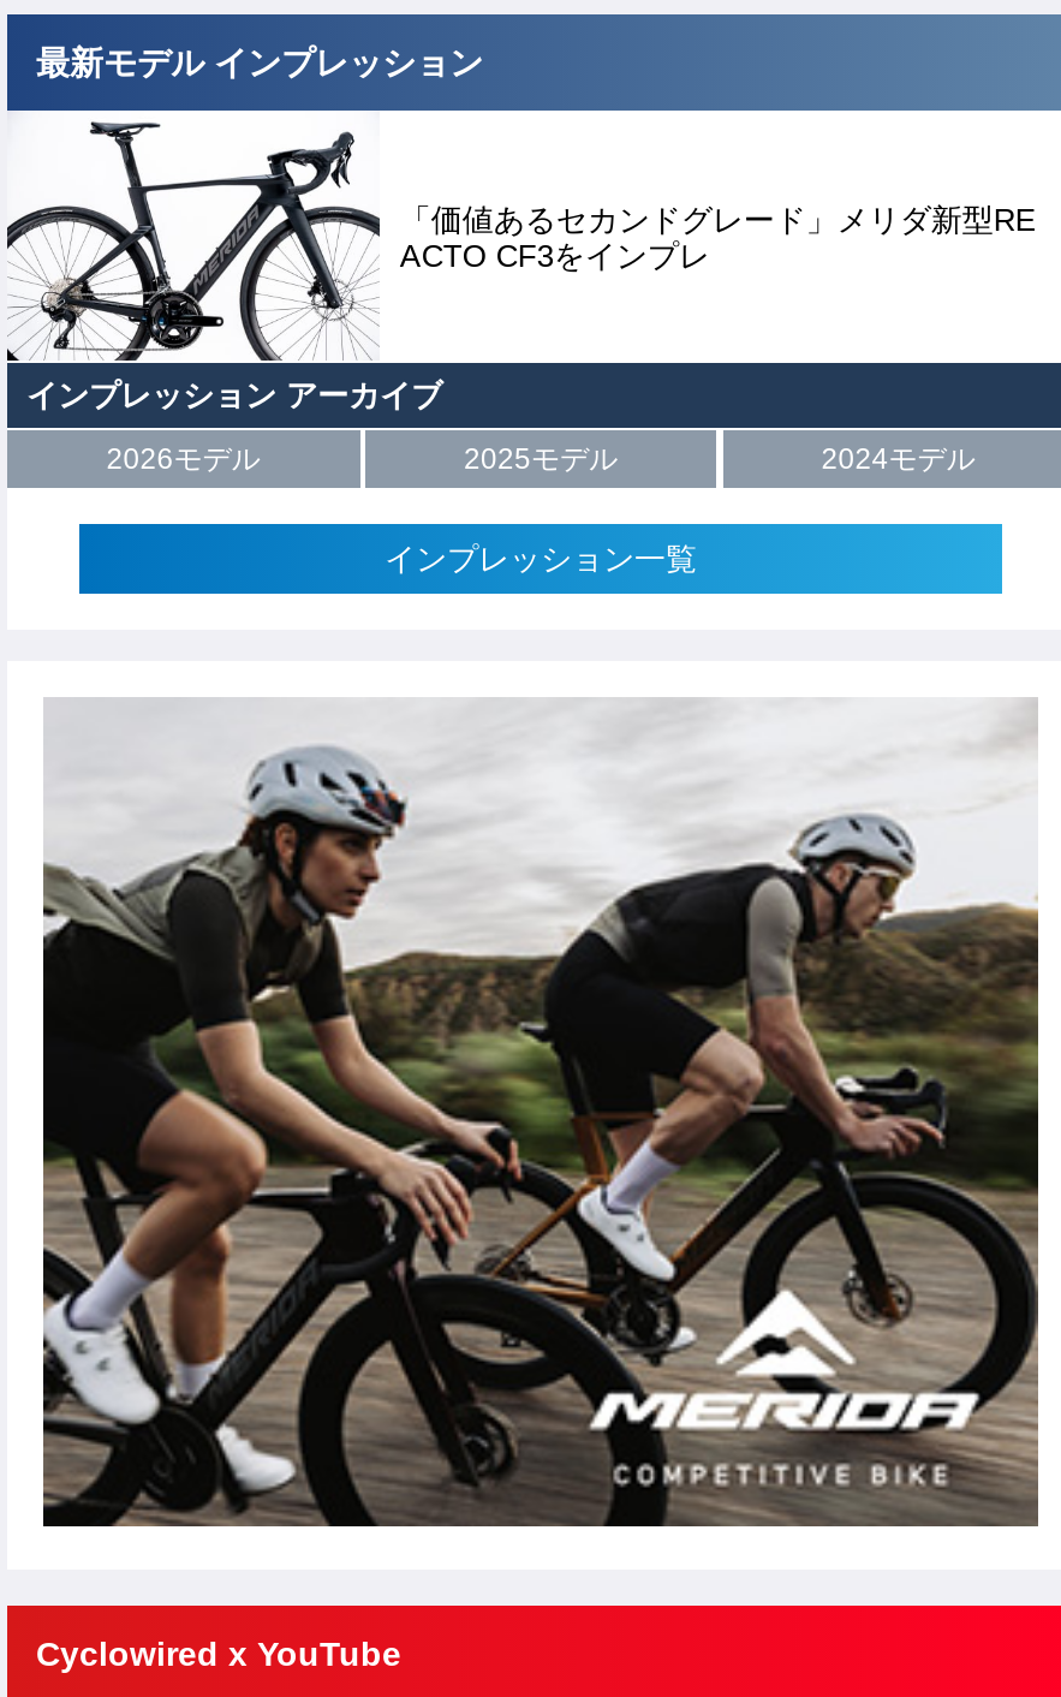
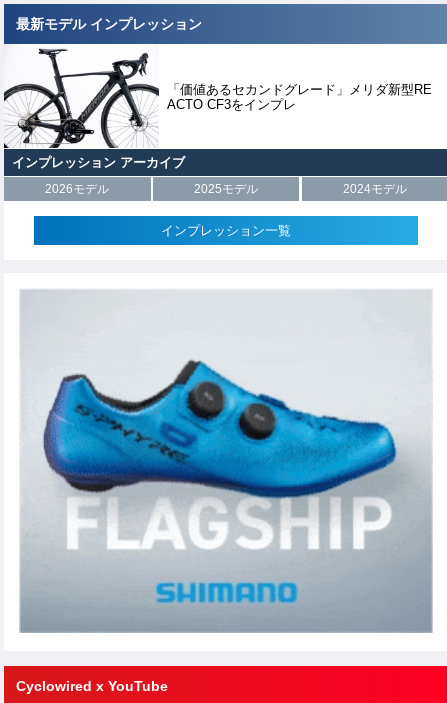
- [image]
+ [image]
